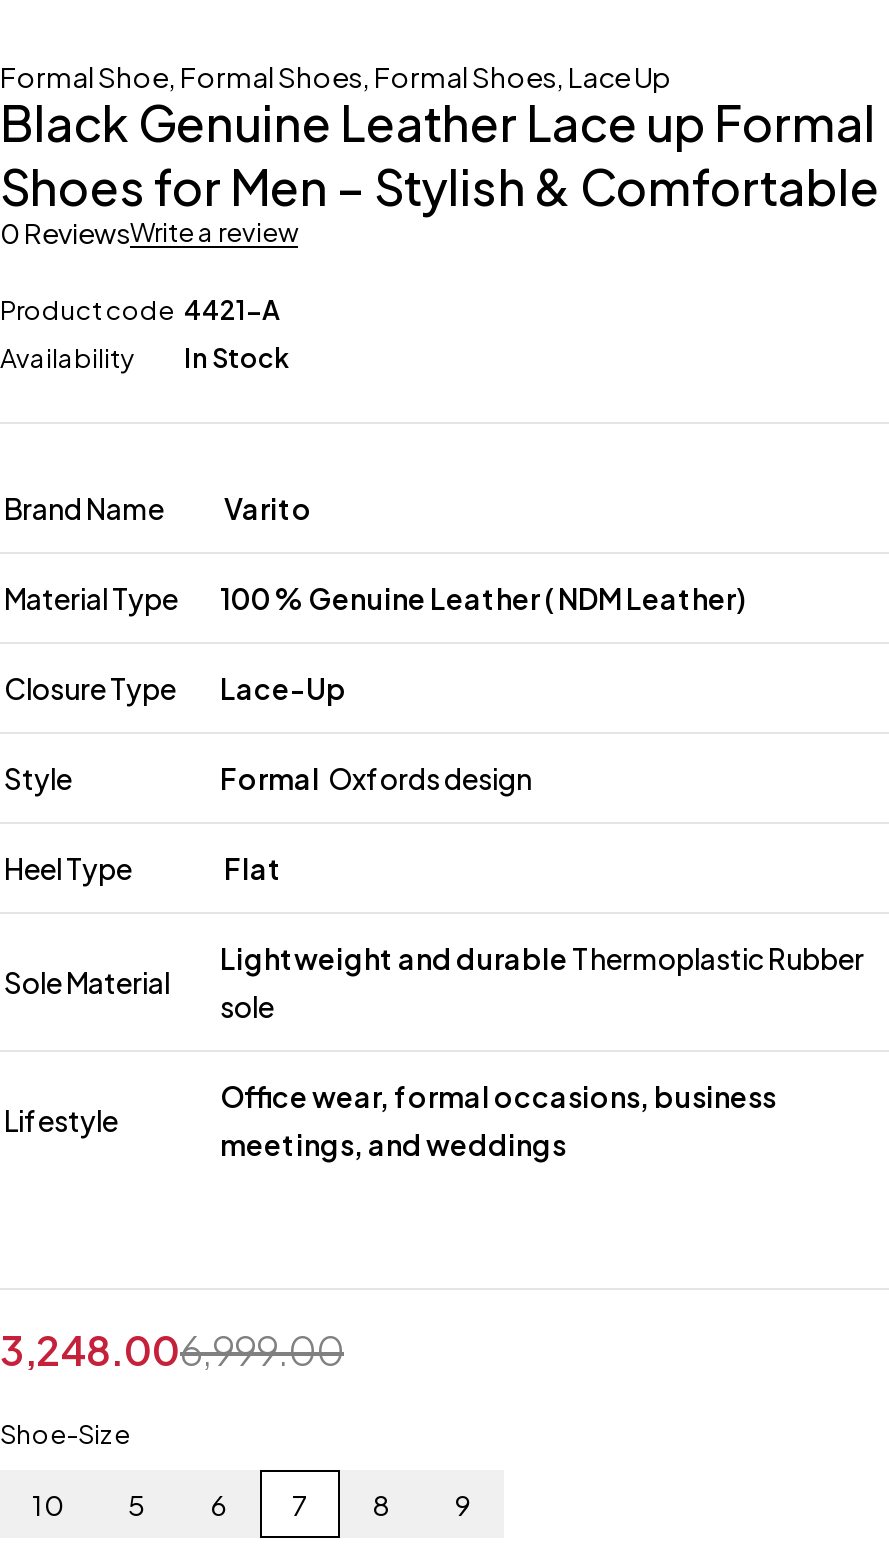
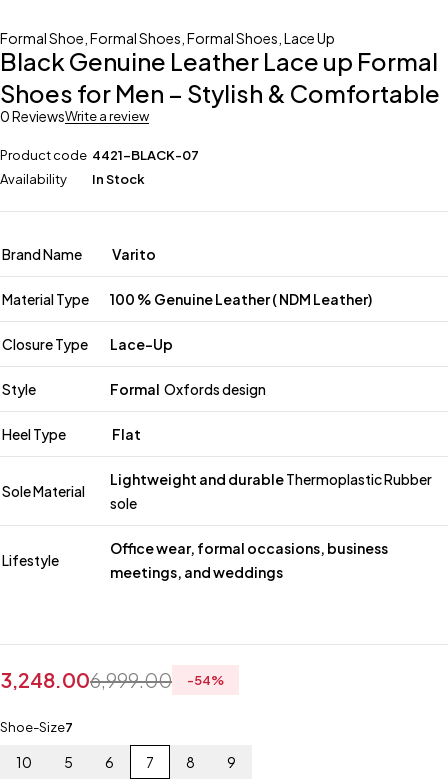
- Product code 4421-A
+ Product code 4421-BLACK-07

- Shoe-Size
+ -54%
+ Shoe-Size7
